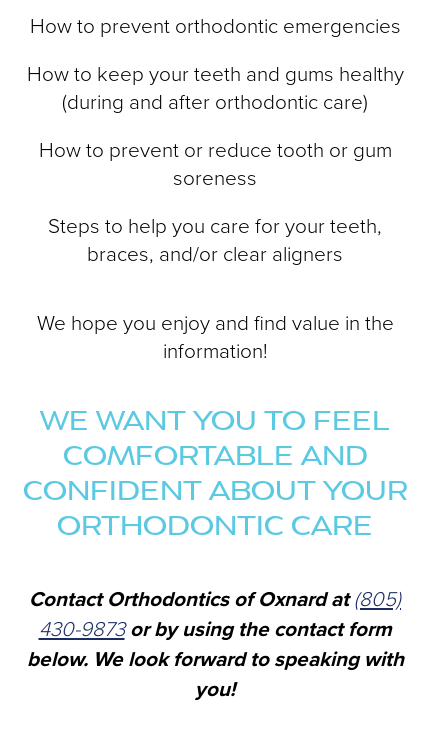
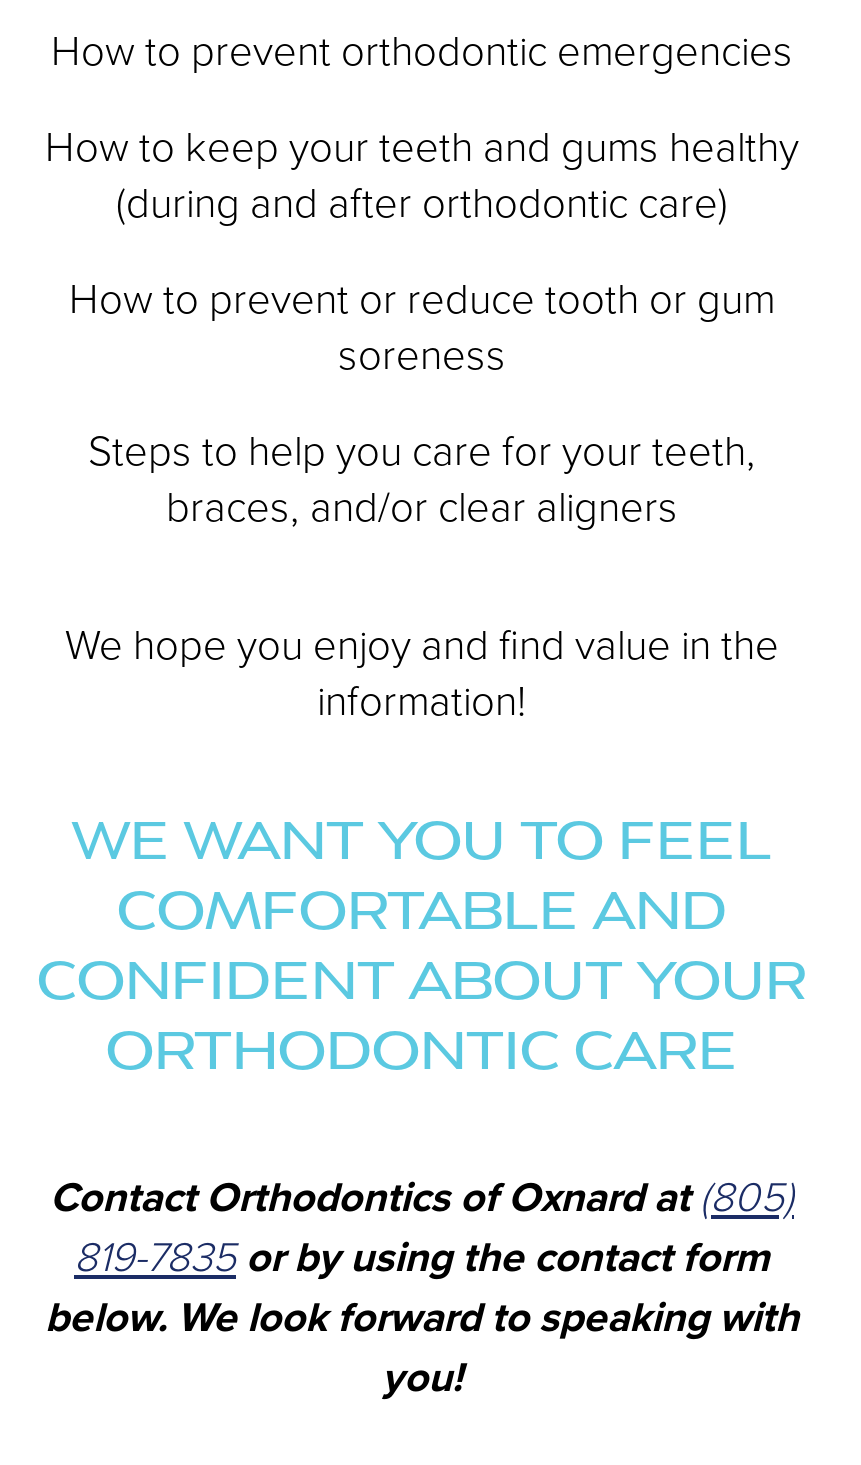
- 430-9873or by using the contact form
+ 819-7835or by using the contact form
